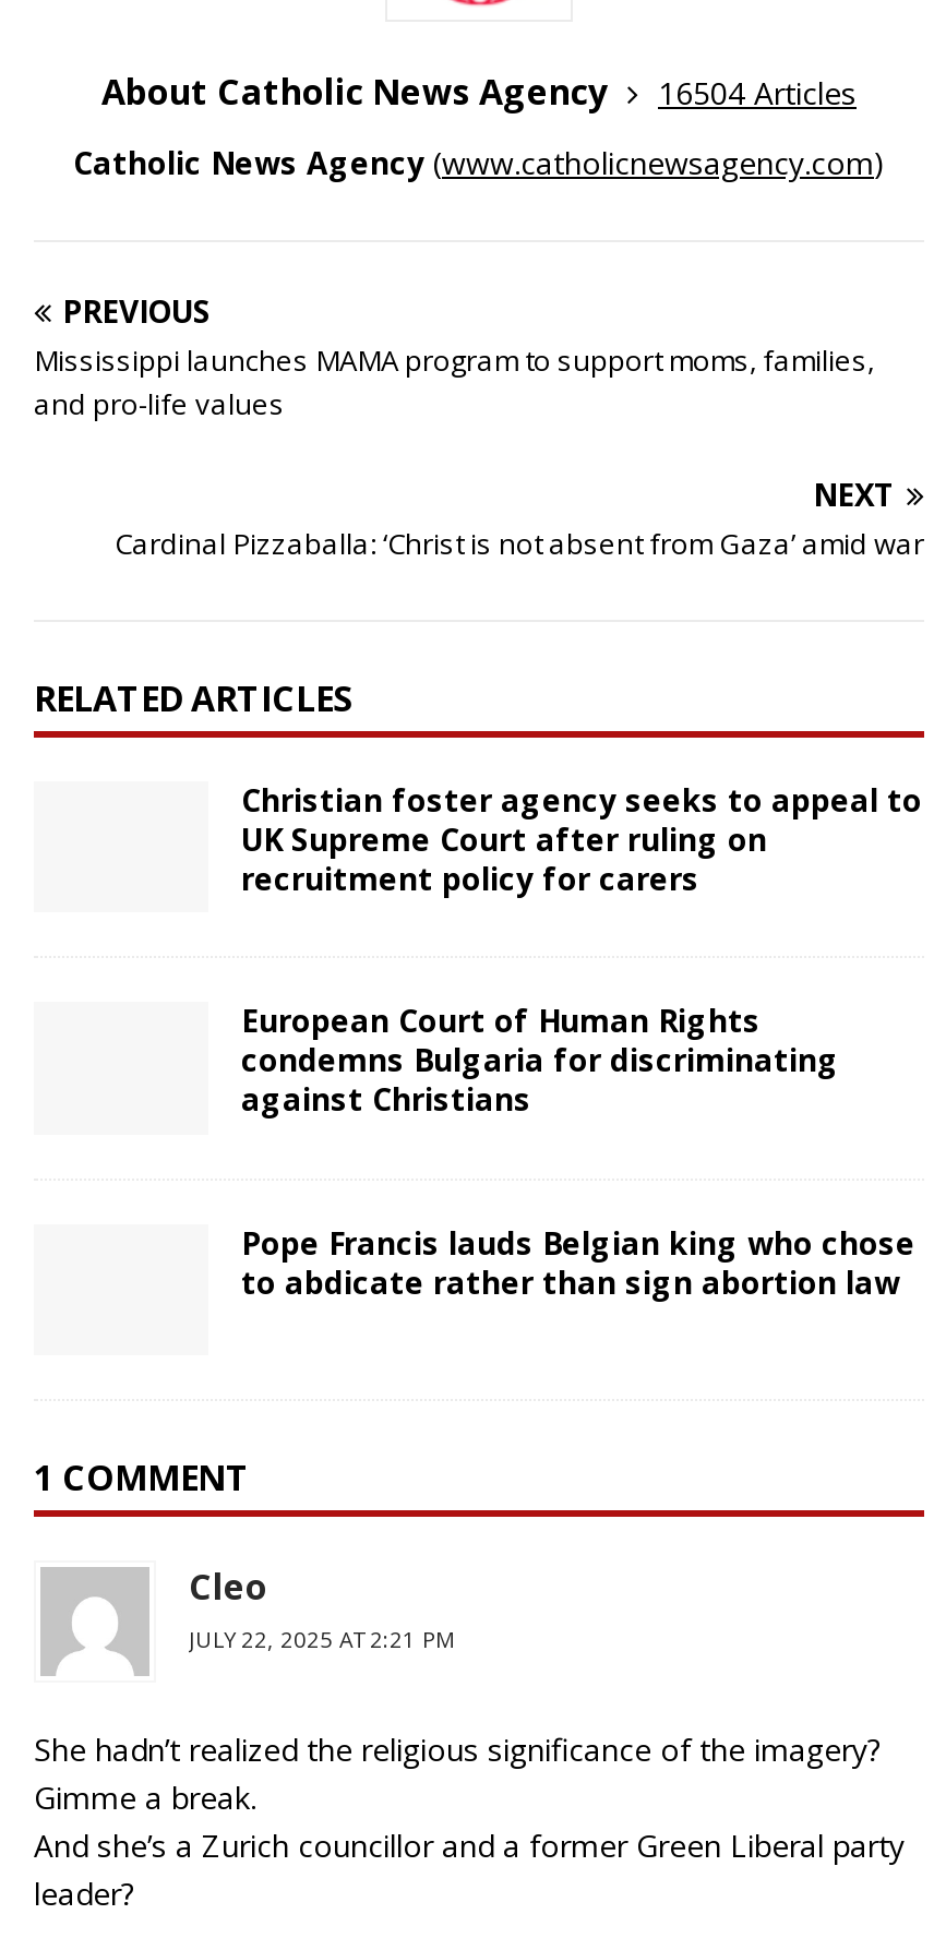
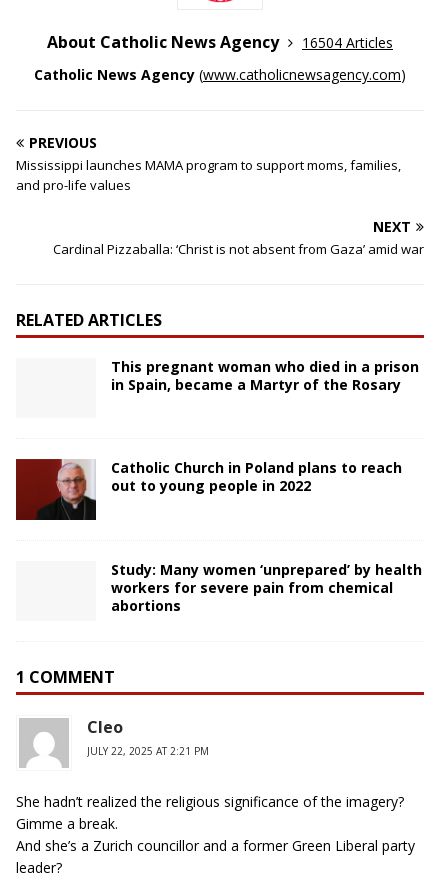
+ [image]

- Christian foster agency seeks to appeal to
- UK Supreme Court after ruling on
- recruitment policy for carers
+ This pregnant woman who died in a prison
+ in Spain, became a Martyr of the Rosary

- European Court of Human Rights
- condemns Bulgaria for discriminating
- against Christians
+ Catholic Church in Poland plans to reach
+ out to young people in 2022

- Pope Francis lauds Belgian king who chose
- to abdicate rather than sign abortion law
+ Study: Many women ‘unprepared’ by health
+ workers for severe pain from chemical
+ abortions
